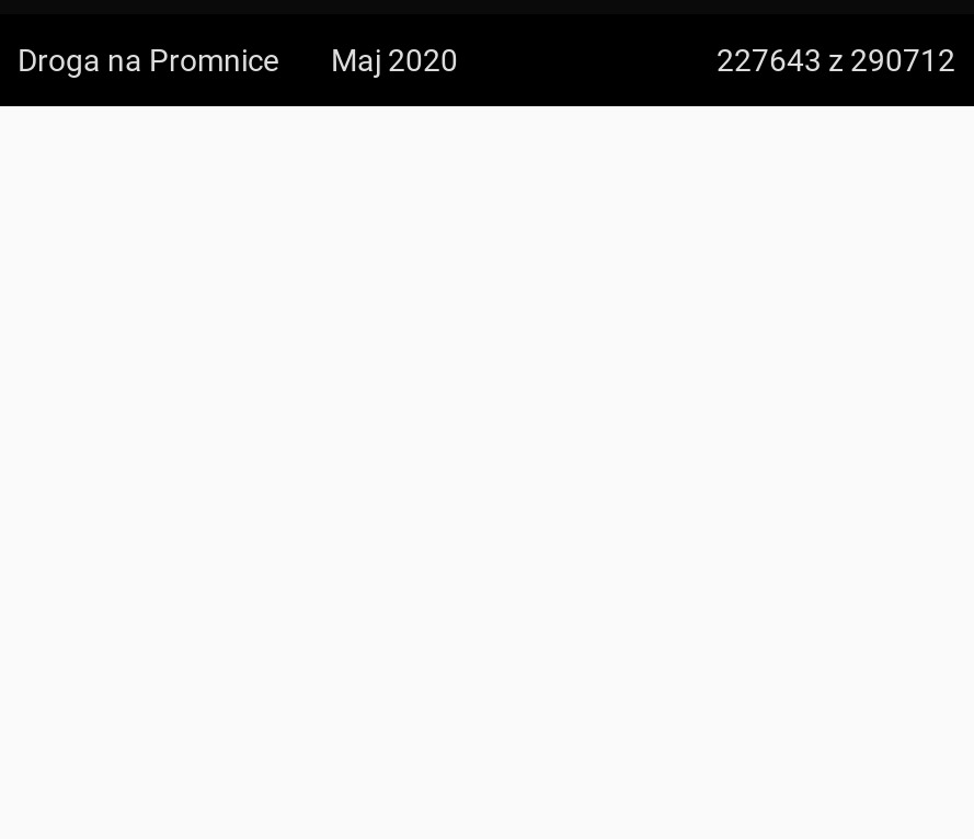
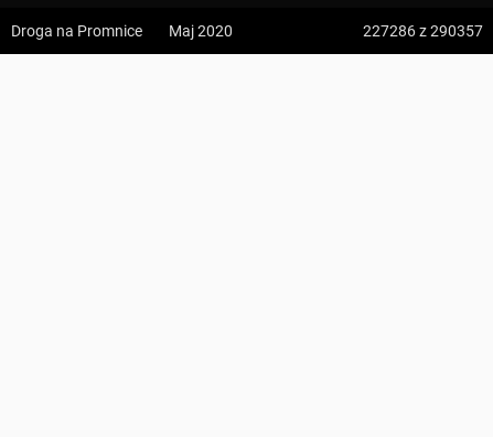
- 227643 z 290712
+ 227286 z 290357
